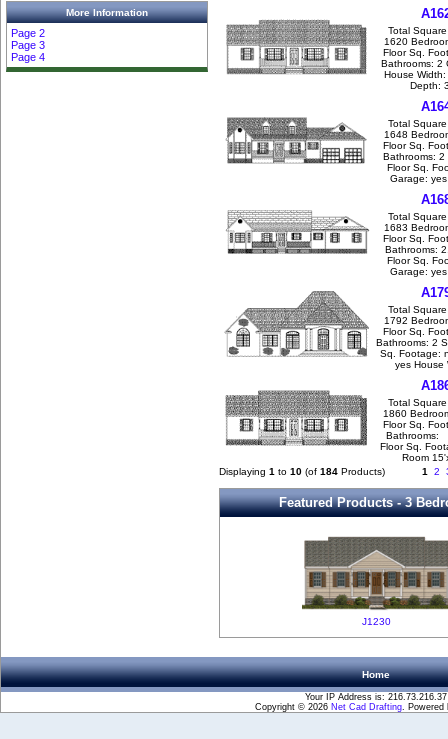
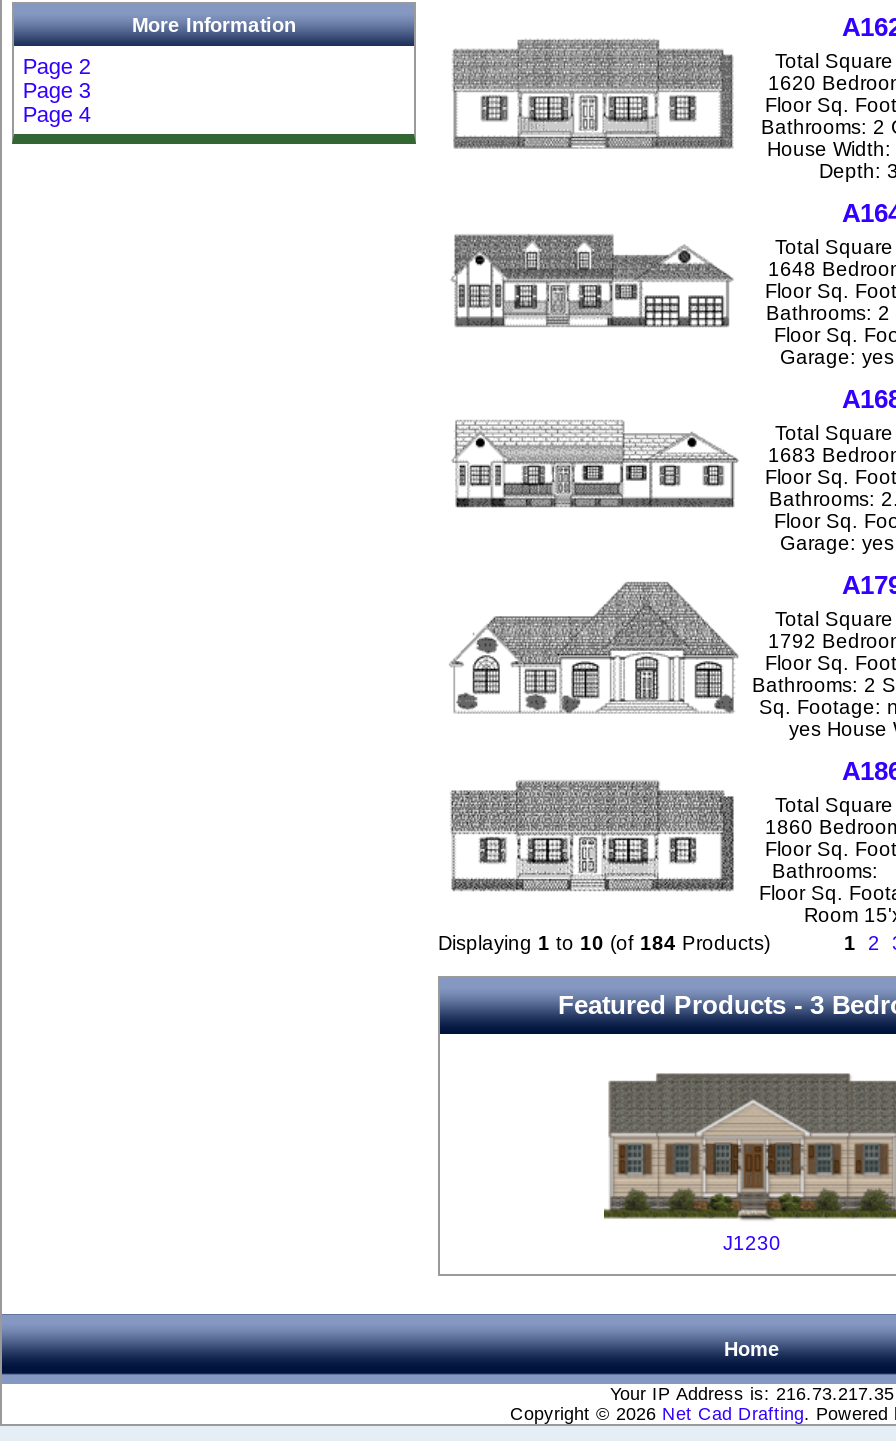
- Your IP Address is: 216.73.216.37
+ Your IP Address is: 216.73.217.35
